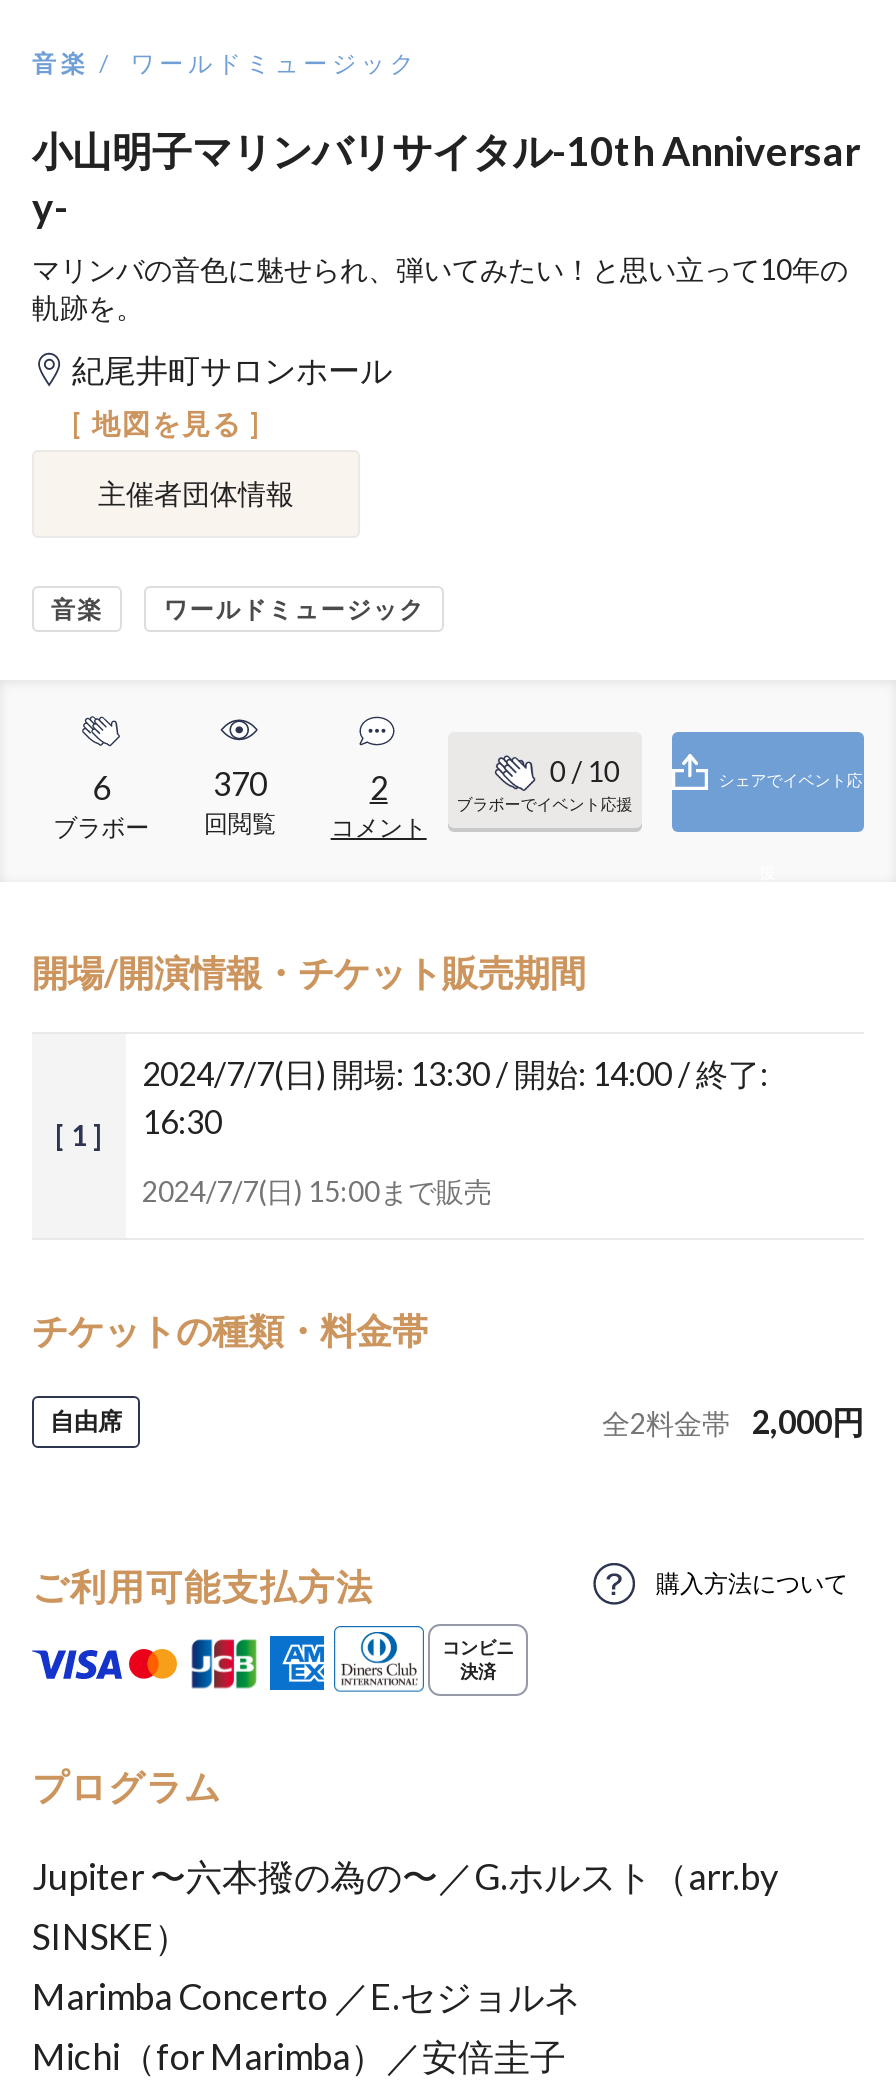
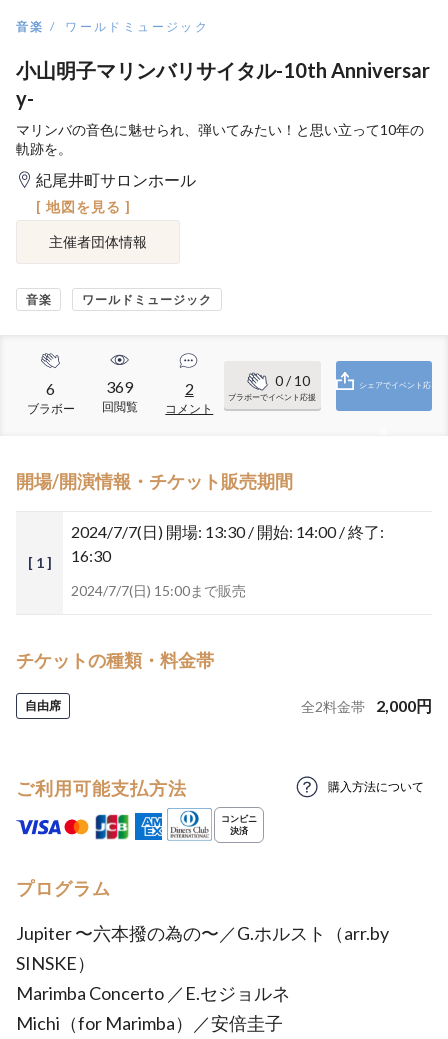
- 370
+ 369
